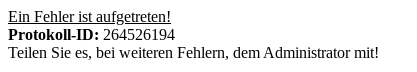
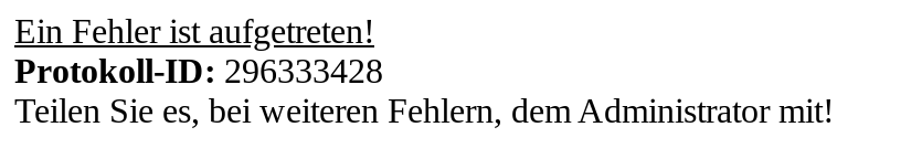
- Protokoll-ID: 264526194
+ Protokoll-ID: 296333428
